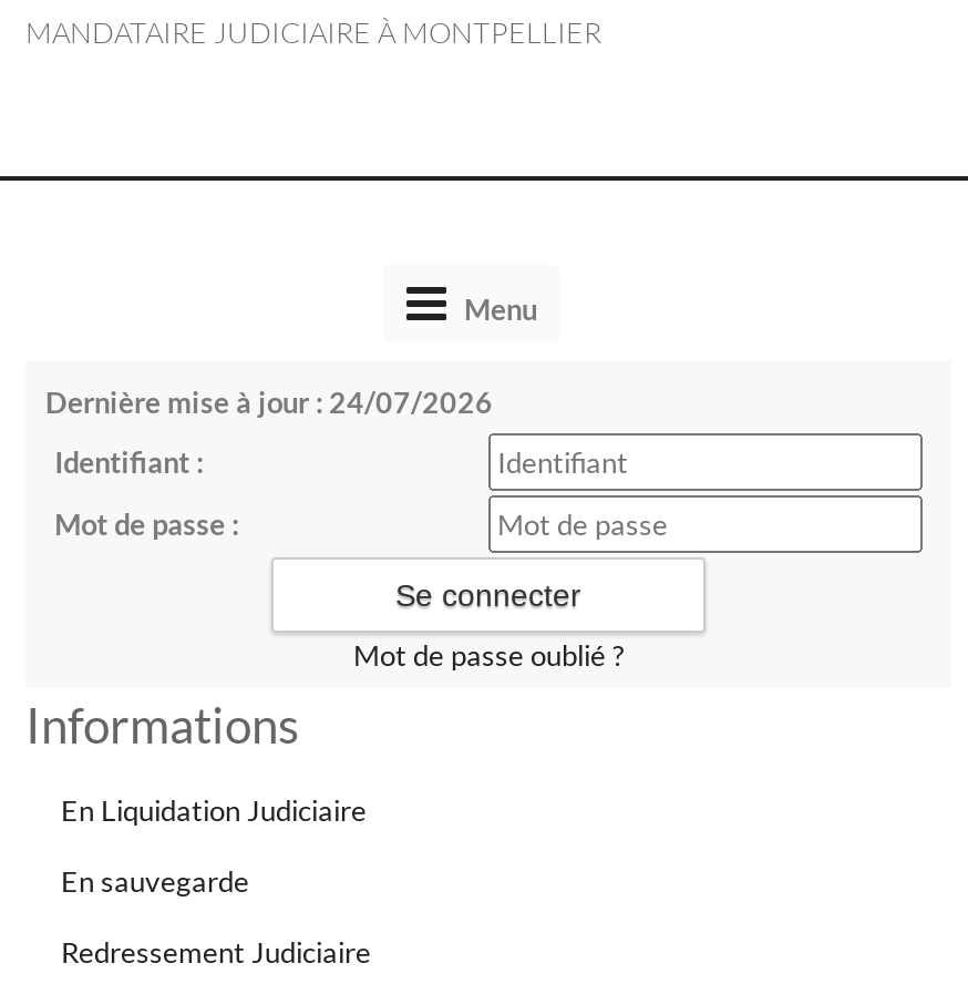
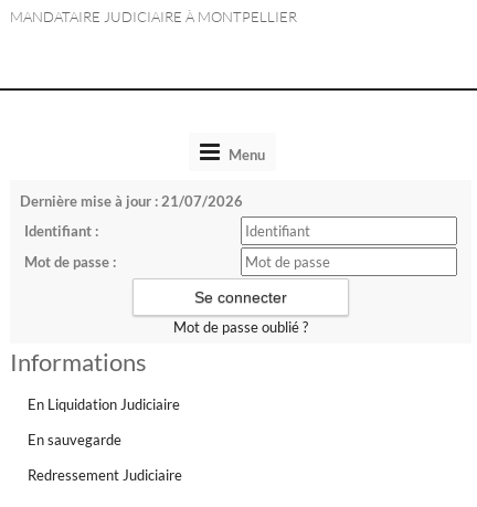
- Dernière mise à jour : 24/07/2026
+ Dernière mise à jour : 21/07/2026
